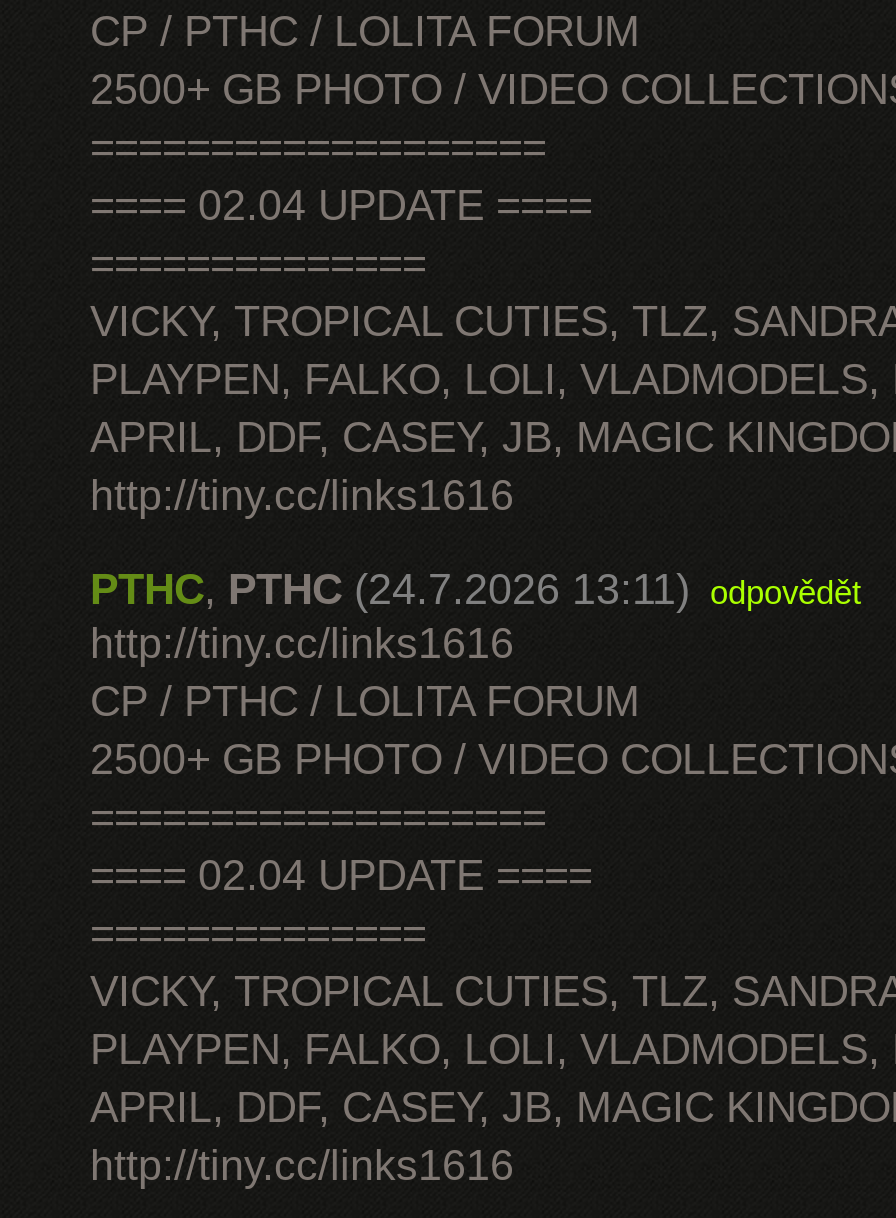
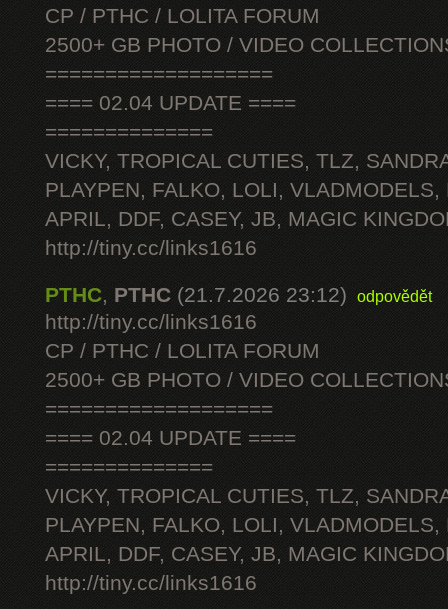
- PTHC, PTHC (24.7.2026 13:11) odpovědět
+ PTHC, PTHC (21.7.2026 23:12) odpovědět
